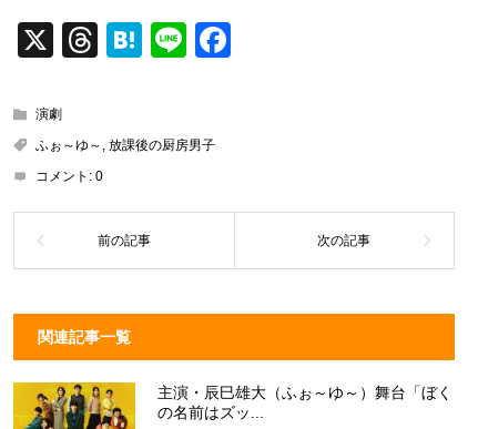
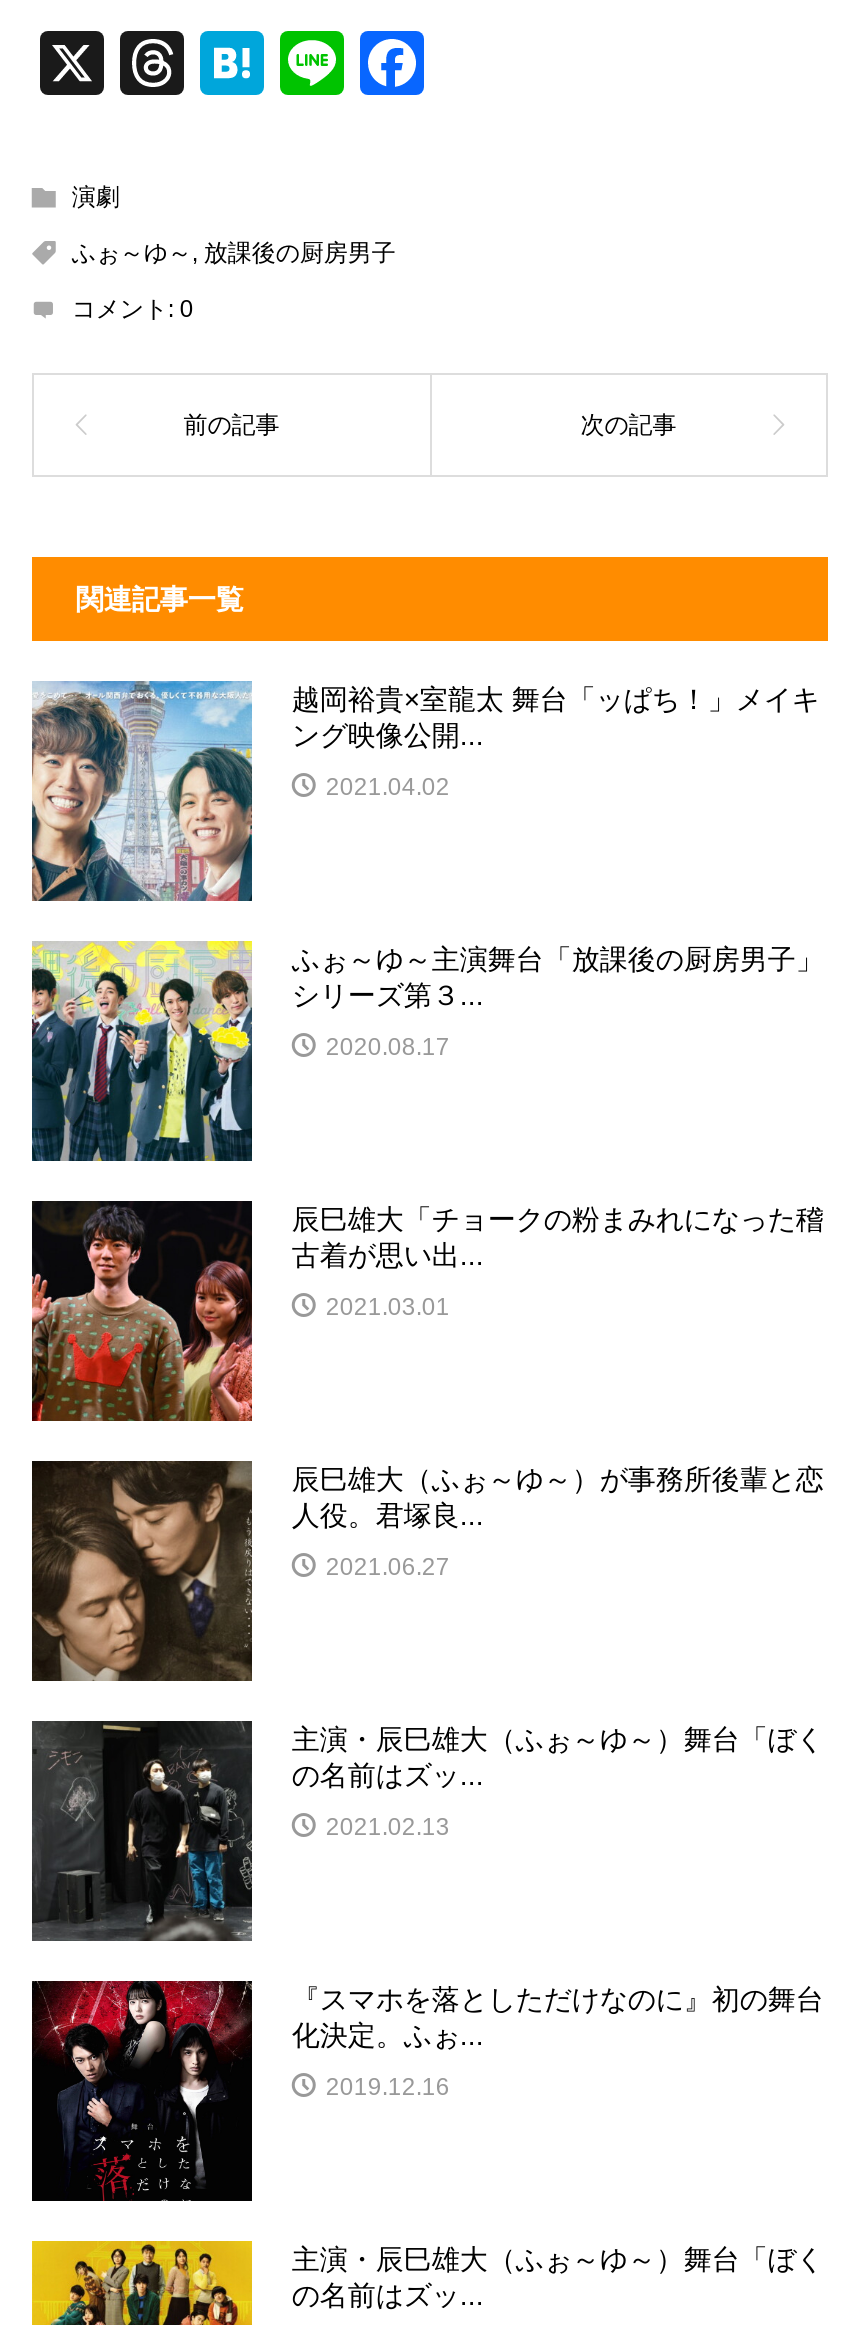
+ [image]
+ 越岡裕貴×室龍太 舞台「ッぱち！」メイキ
+ ング映像公開...
+ 2021.04.02

+ [image]
+ ふぉ～ゆ～主演舞台「放課後の厨房男子」
+ シリーズ第３...
+ 2020.08.17

+ [image]
+ 辰巳雄大「チョークの粉まみれになった稽
+ 古着が思い出...
+ 2021.03.01

+ [image]
+ 辰巳雄大（ふぉ～ゆ～）が事務所後輩と恋
+ 人役。君塚良...
+ 2021.06.27

+ [image]
+ 主演・辰巳雄大（ふぉ～ゆ～）舞台「ぼく
+ の名前はズッ...
+ 2021.02.13

+ [image]
+ 『スマホを落としただけなのに』初の舞台
+ 化決定。ふぉ...
+ 2019.12.16
